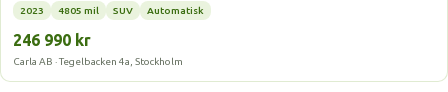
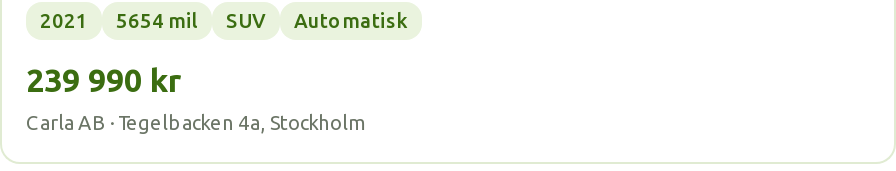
- 2023
+ 2021

- 4805 mil
+ 5654 mil

- 246 990 kr
+ 239 990 kr
